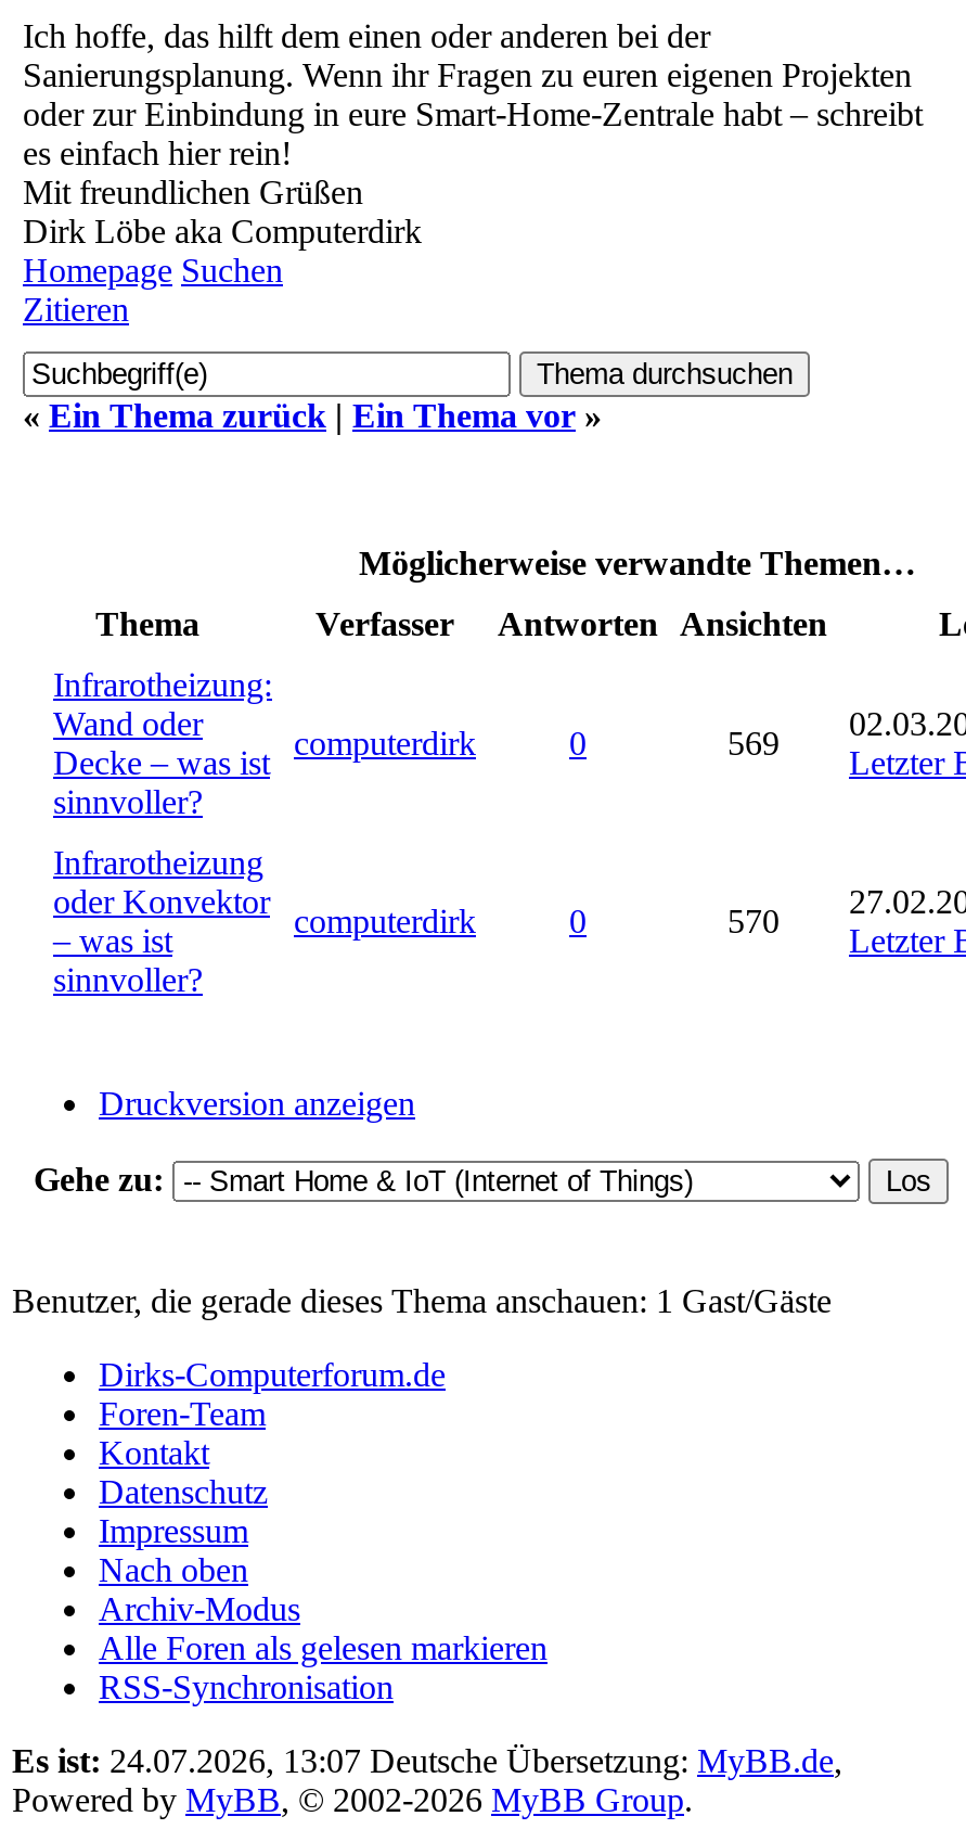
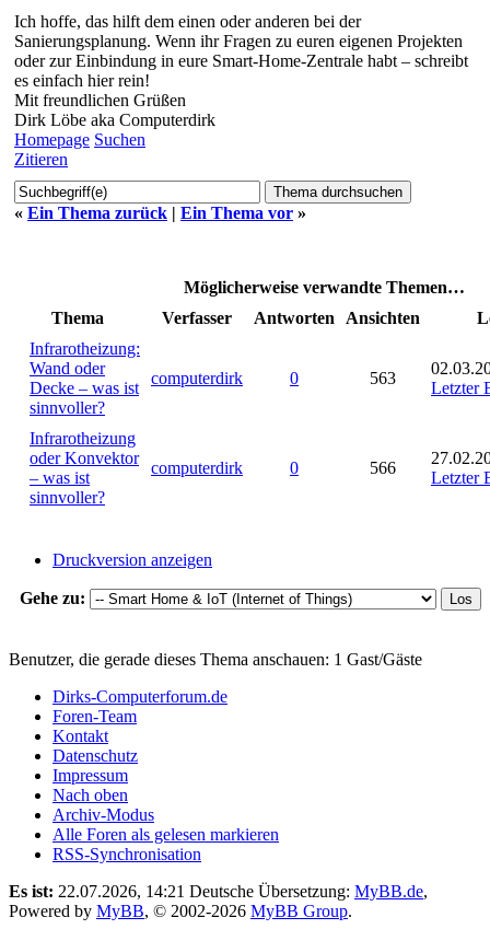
- 569
+ 563

- 570
+ 566

- Es ist: 24.07.2026, 13:07 Deutsche Übersetzung: MyBB.de,
+ Es ist: 22.07.2026, 14:21 Deutsche Übersetzung: MyBB.de,
